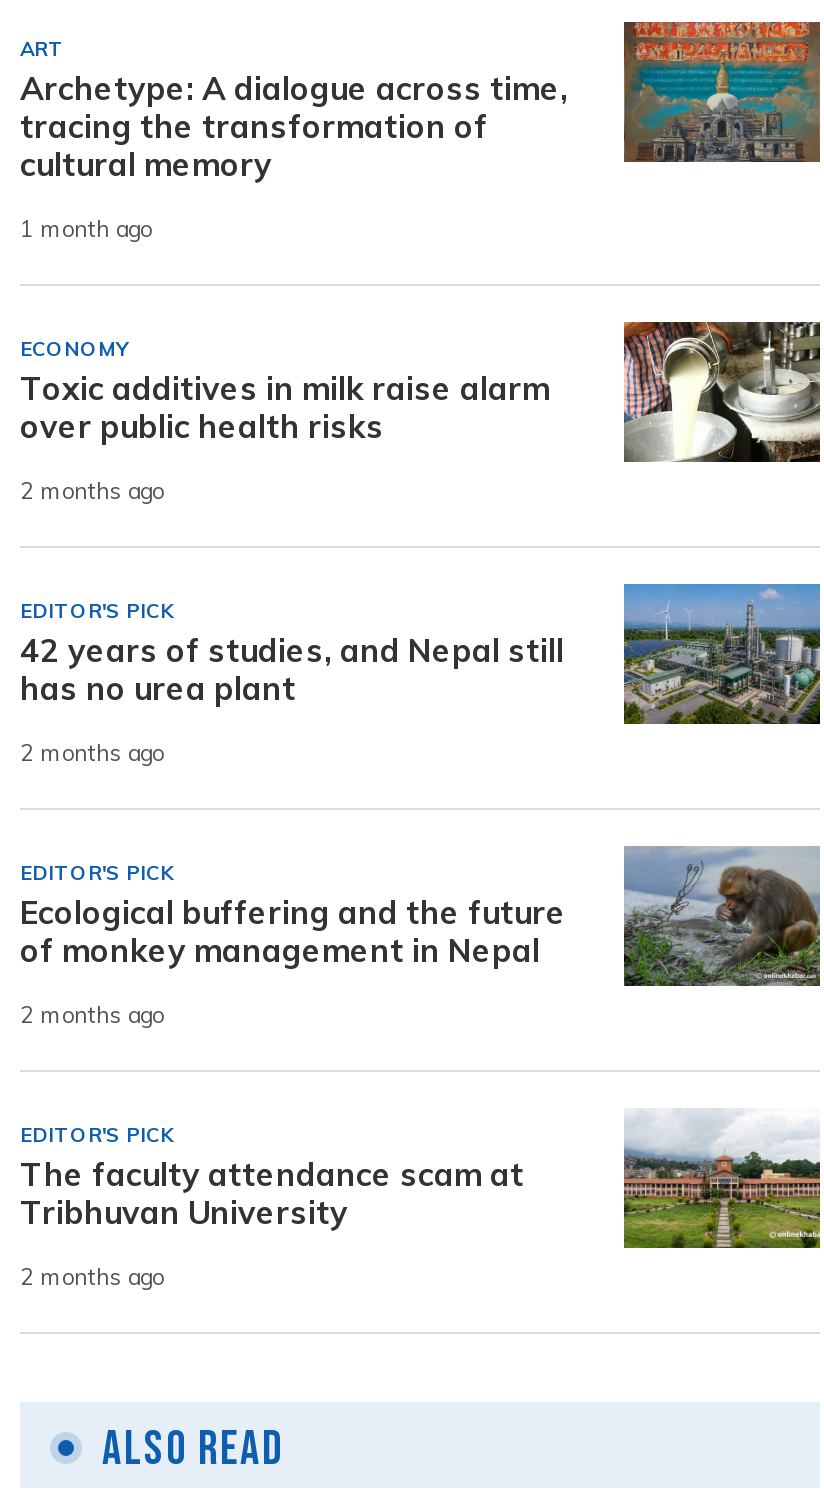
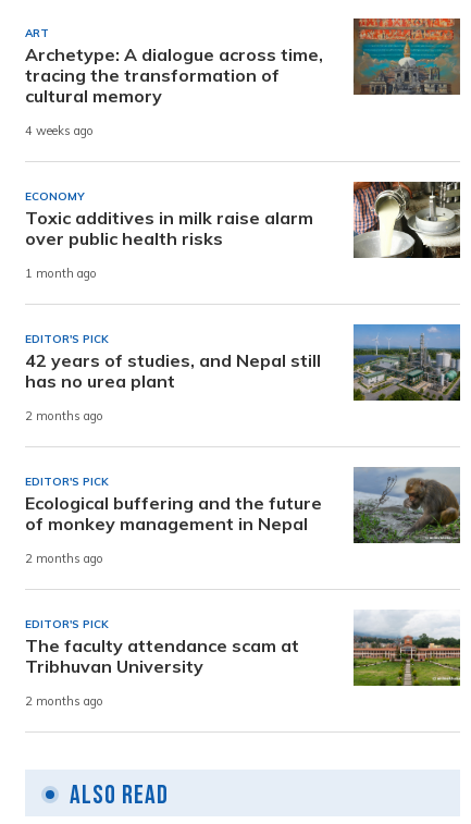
- 1 month ago
+ 4 weeks ago

- 2 months ago
+ 1 month ago
